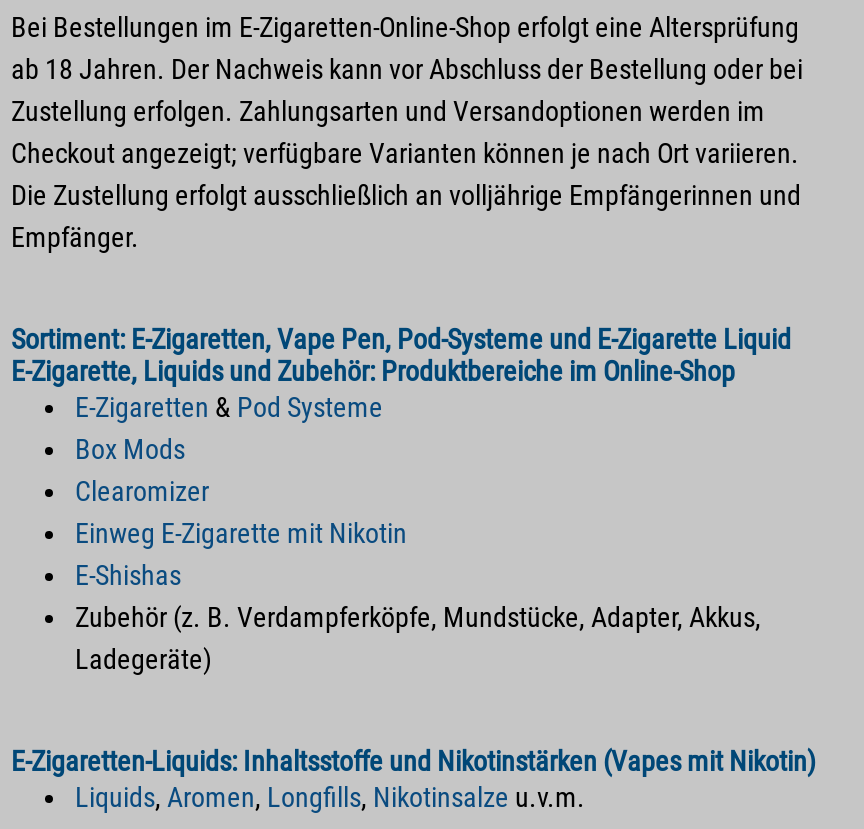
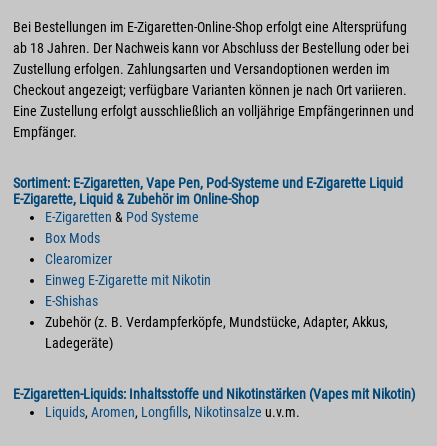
- Die Zustellung erfolgt ausschließlich an volljährige Empfängerinnen und
+ Eine Zustellung erfolgt ausschließlich an volljährige Empfängerinnen und

- E-Zigarette, Liquids und Zubehör: Produktbereiche im Online-Shop
+ E-Zigarette, Liquid & Zubehör im Online-Shop
